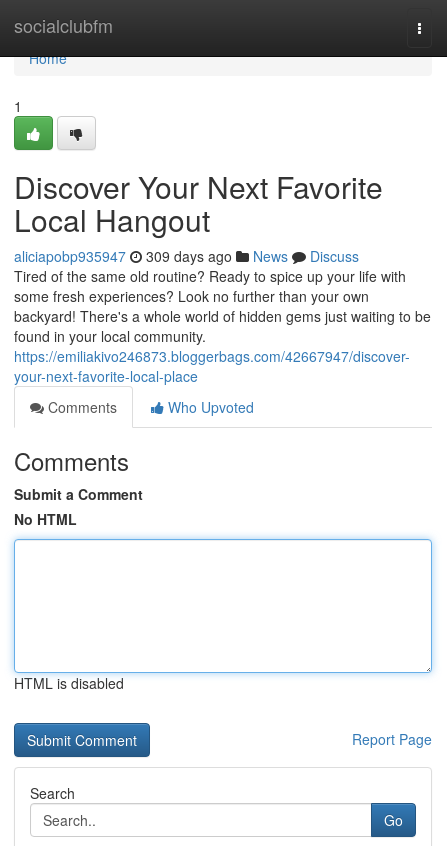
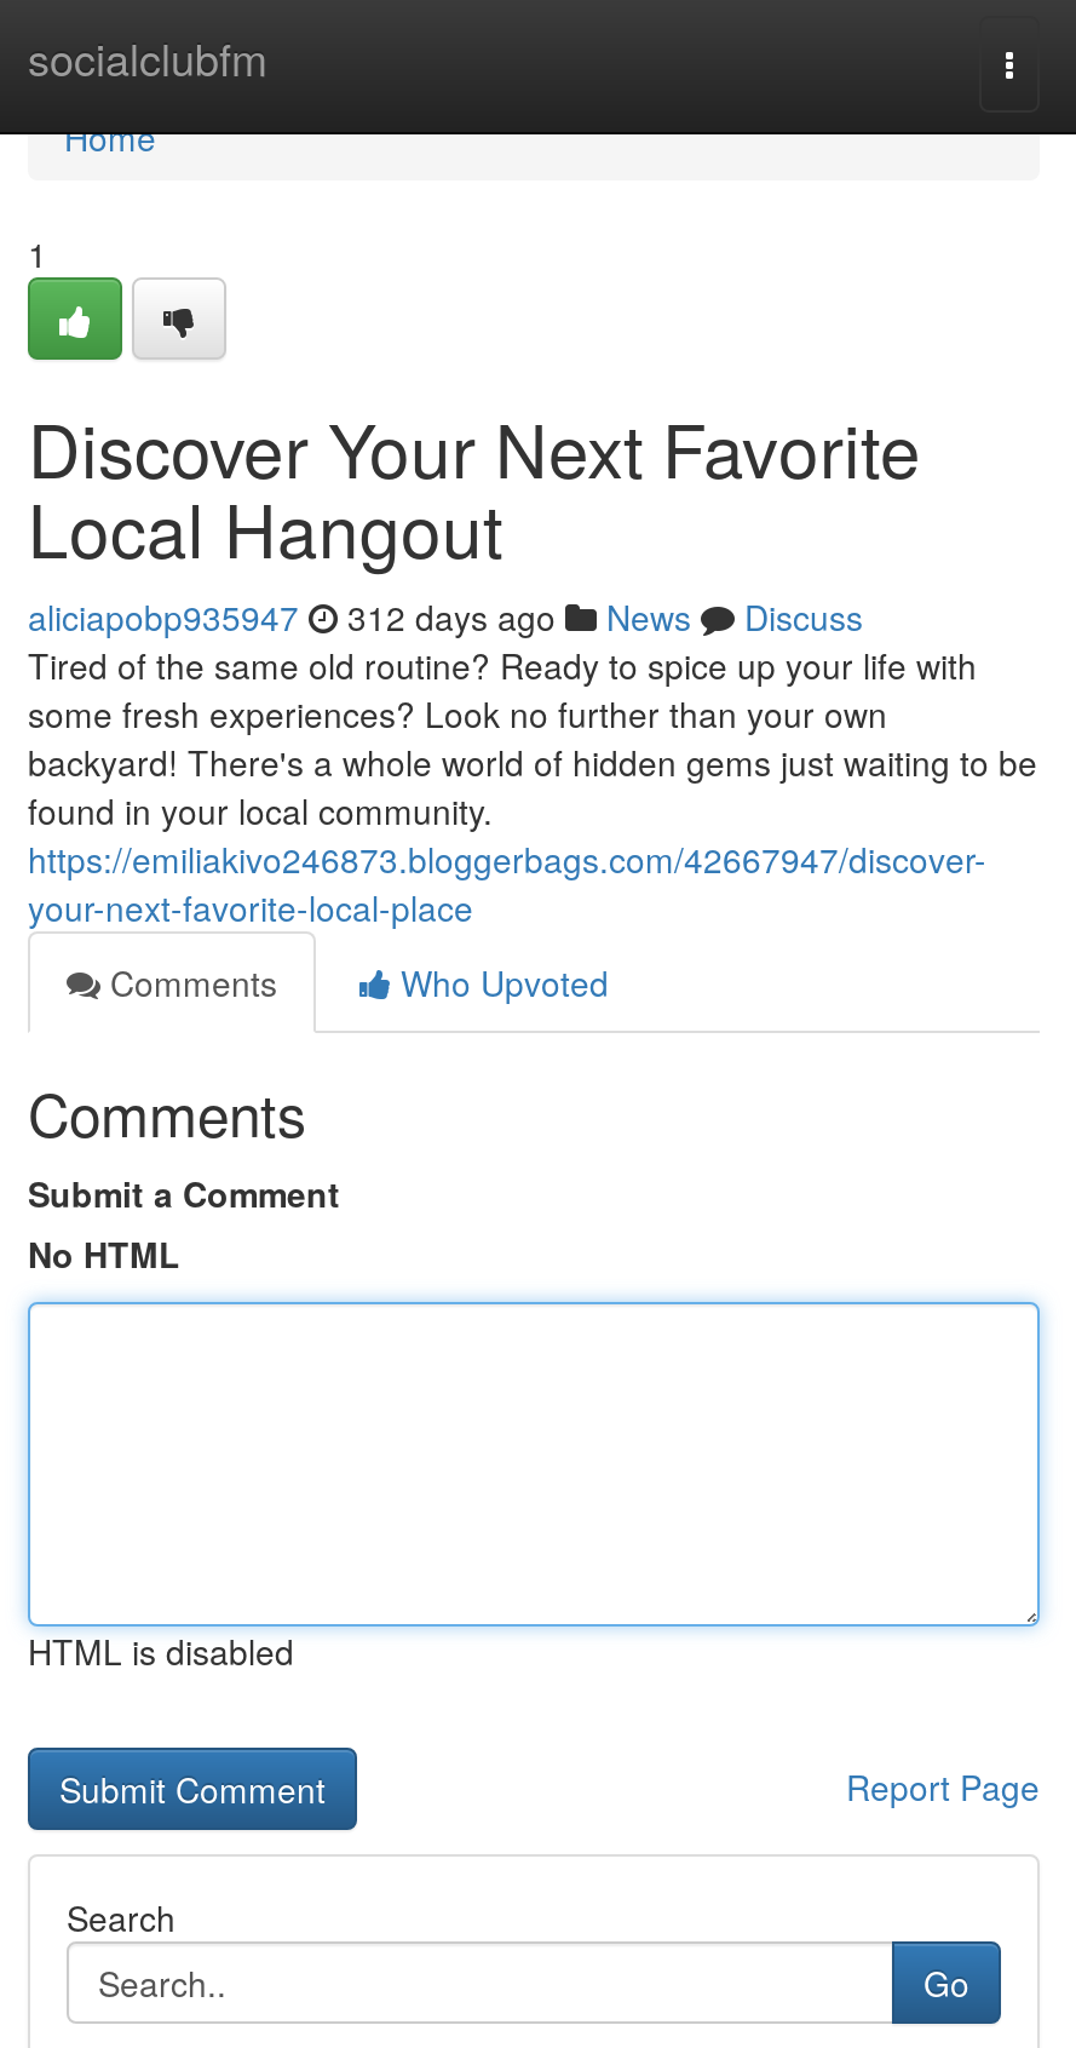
- aliciapobp935947 309 days ago News Discuss
+ aliciapobp935947 312 days ago News Discuss
